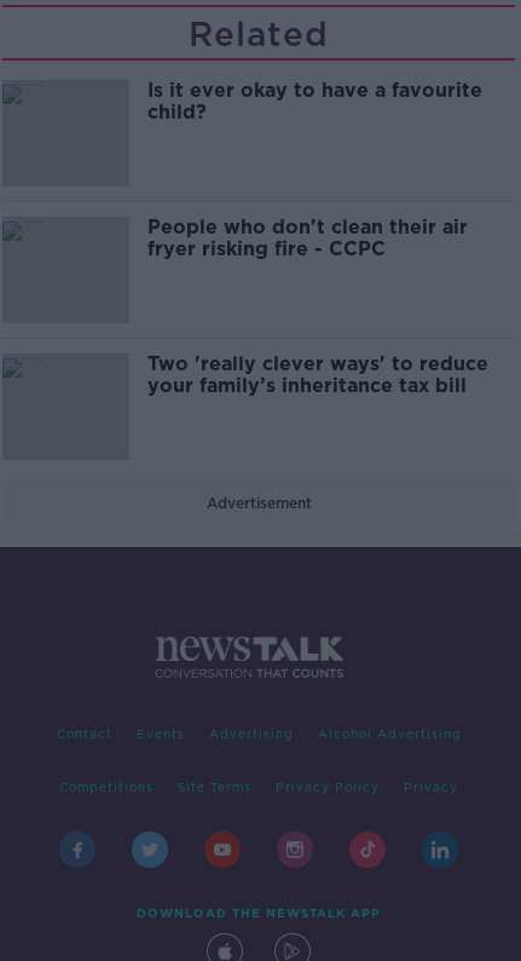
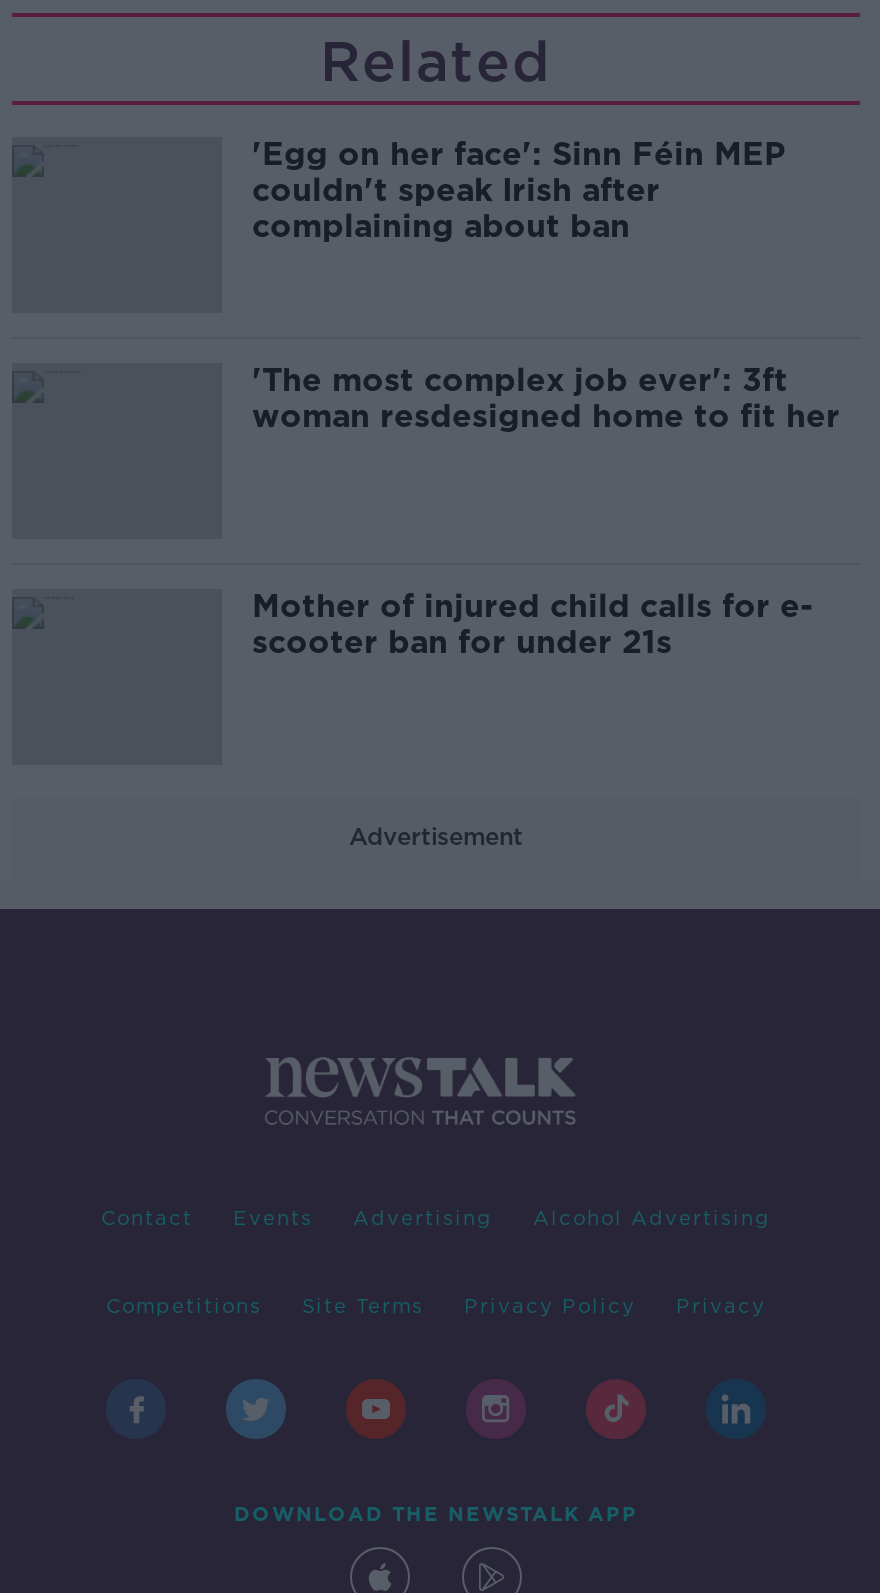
- Is it ever okay to have a favourite
- child?
+ 'Egg on her face': Sinn Féin MEP
+ couldn't speak Irish after
+ complaining about ban

- People who don't clean their air
- fryer risking fire - CCPC
+ 'The most complex job ever': 3ft
+ woman resdesigned home to fit her

- Two 'really clever ways' to reduce
- your family’s inheritance tax bill
+ Mother of injured child calls for e-
+ scooter ban for under 21s
